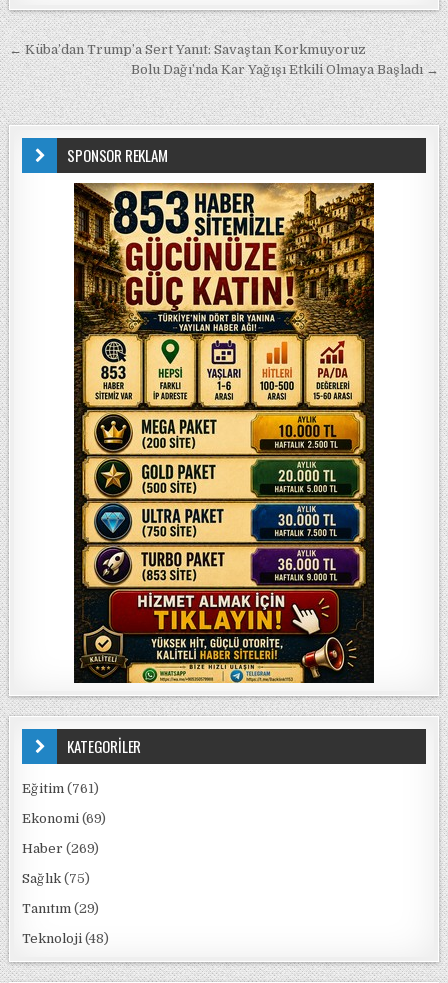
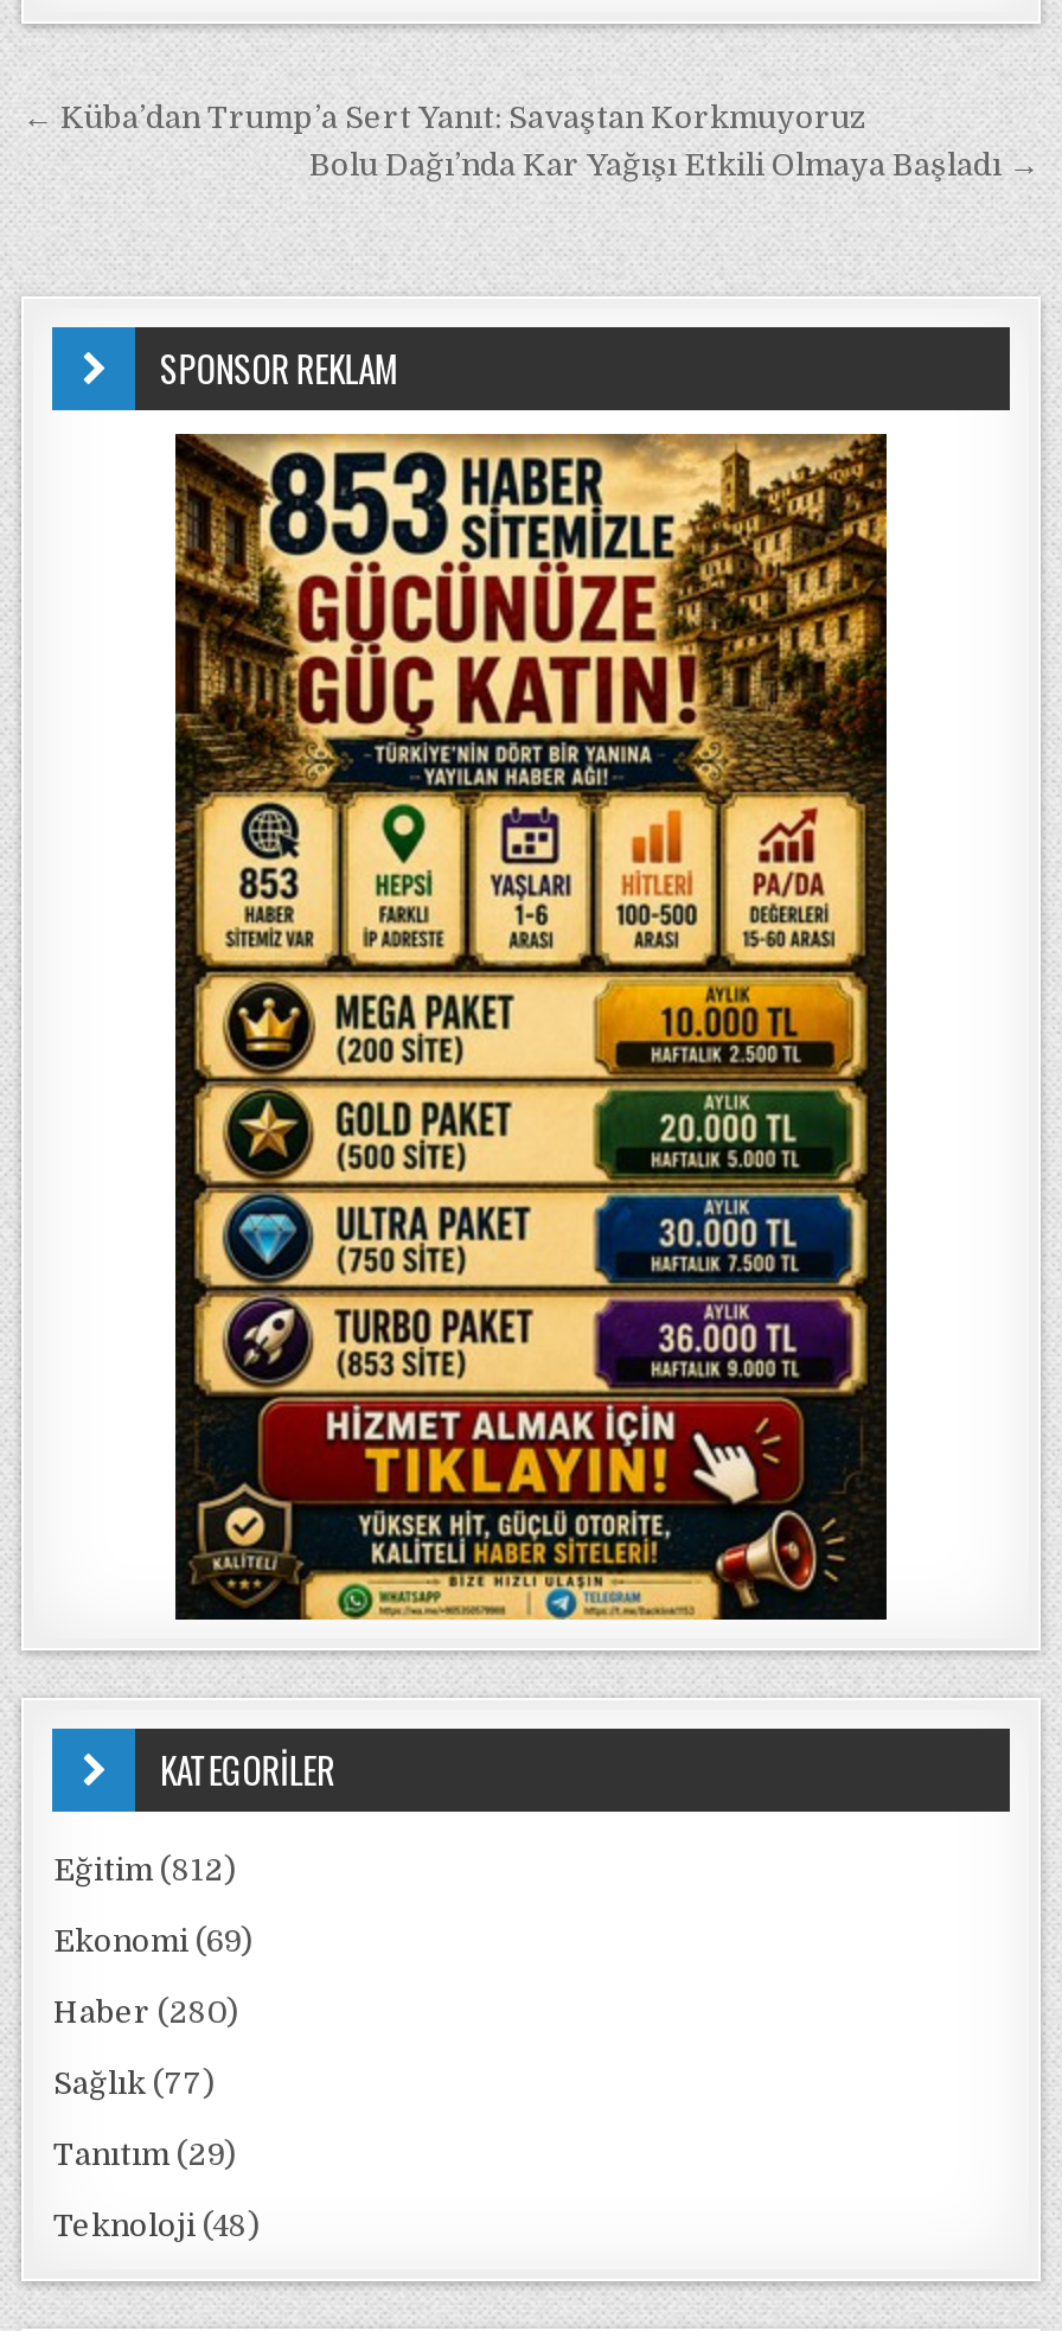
- Eğitim (761)
+ Eğitim (812)

- Haber (269)
+ Haber (280)

- Sağlık (75)
+ Sağlık (77)
